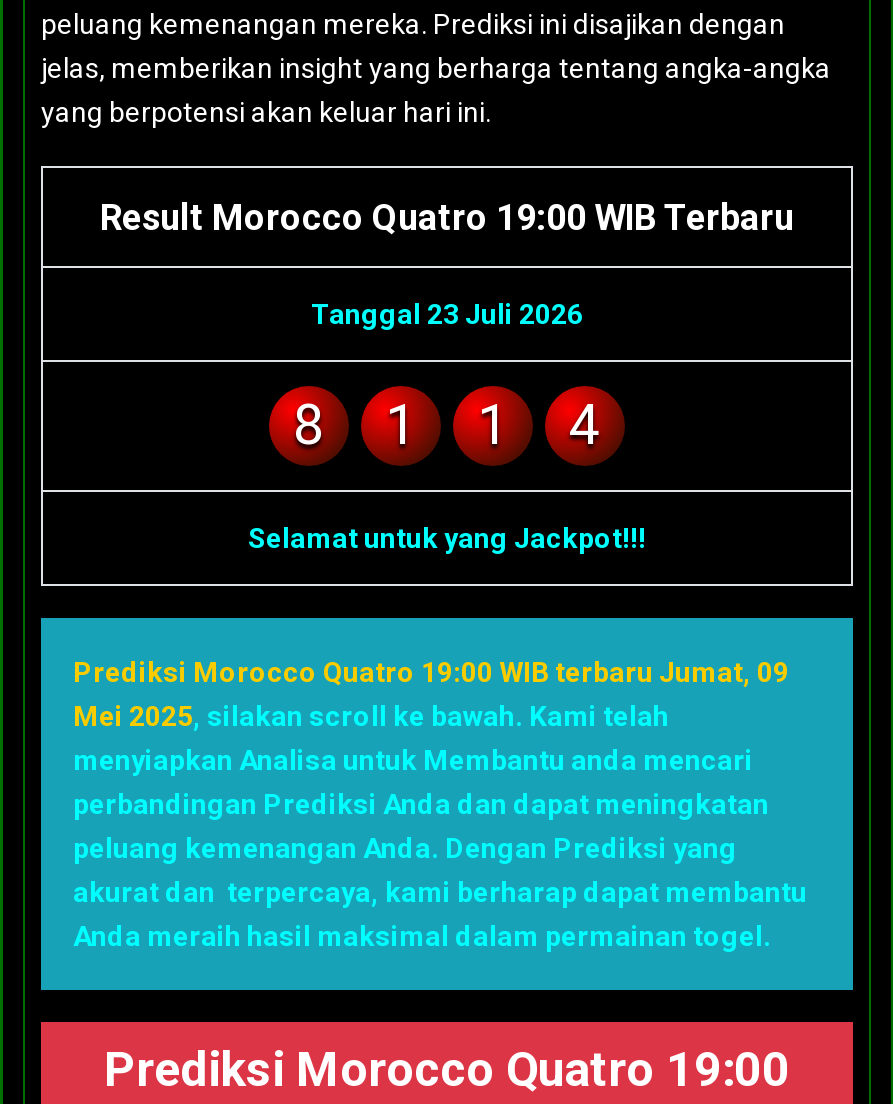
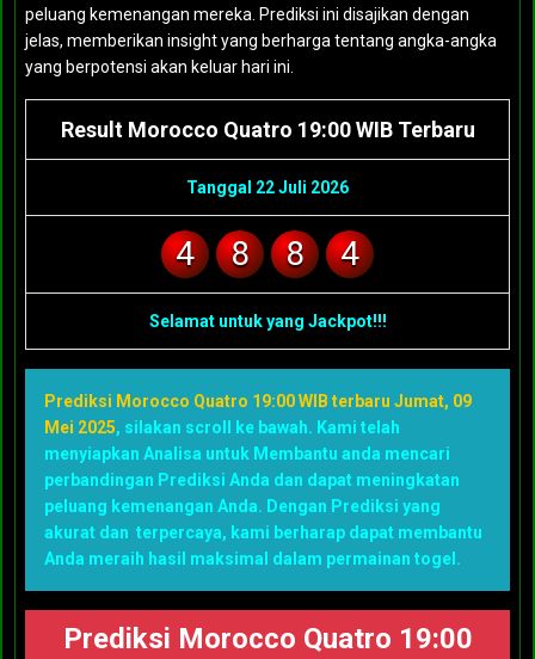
- Tanggal 23 Juli 2026
+ Tanggal 22 Juli 2026
+ 4

- 1
- 1
+ 8
